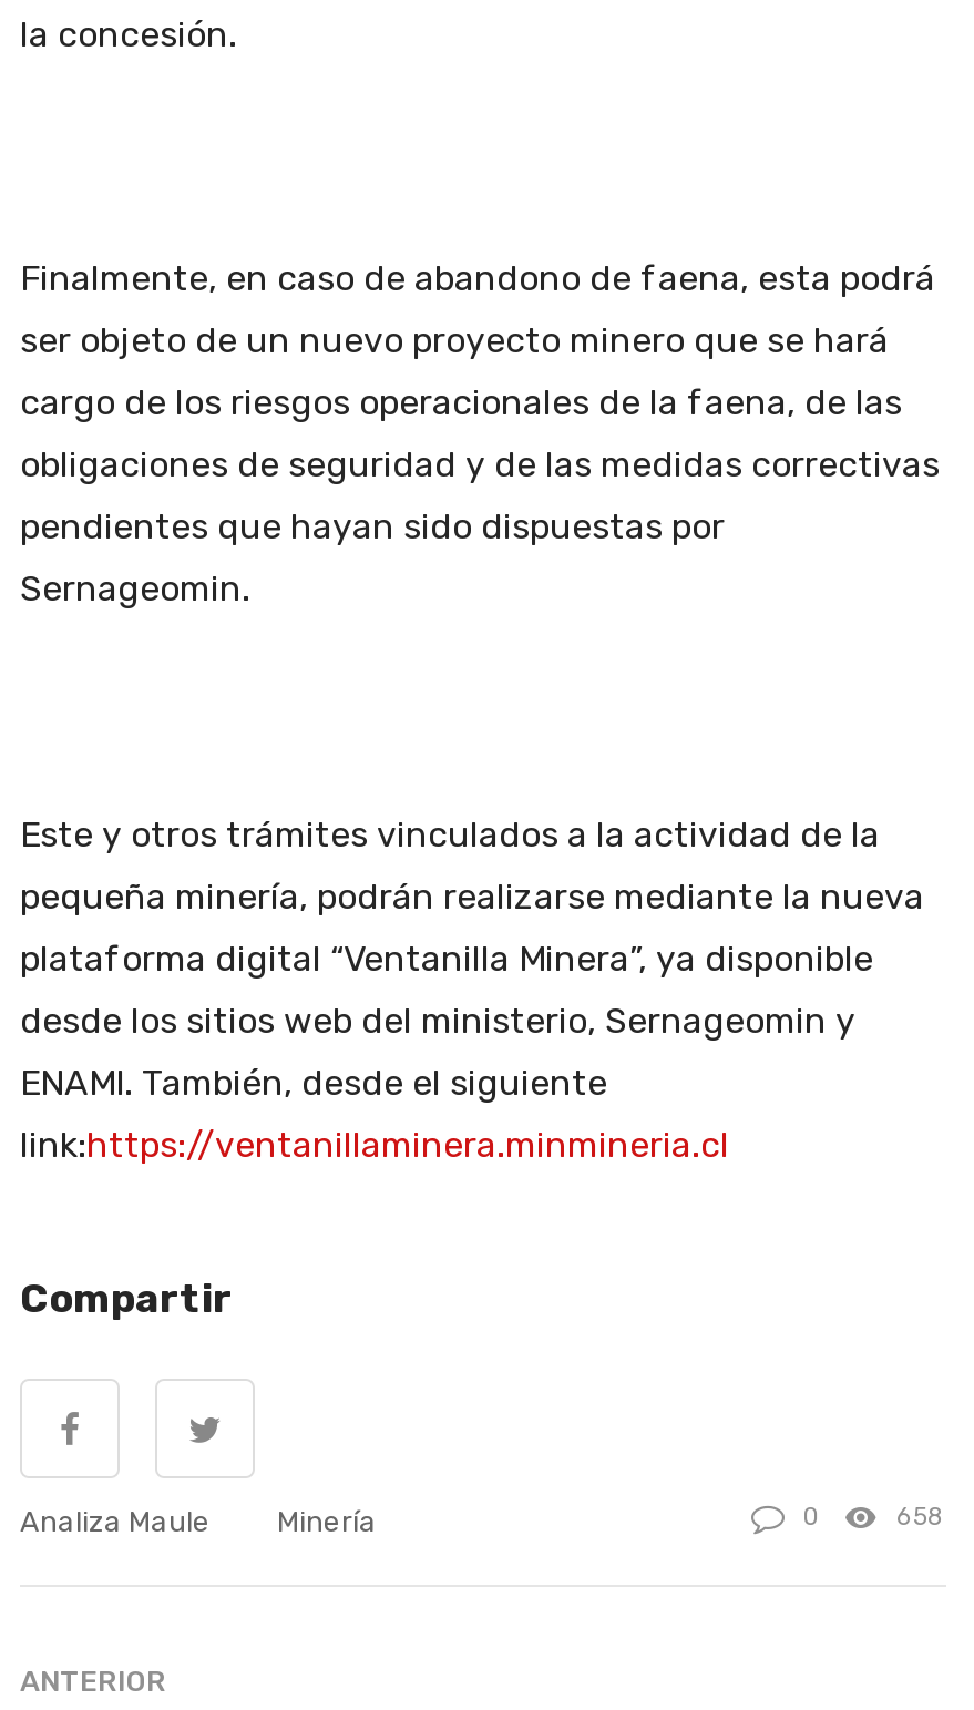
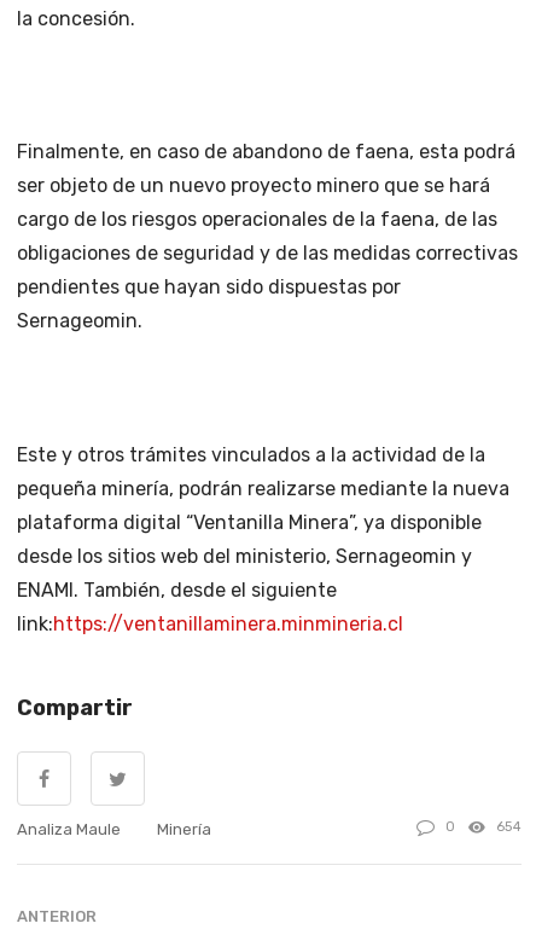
- 658
+ 654
